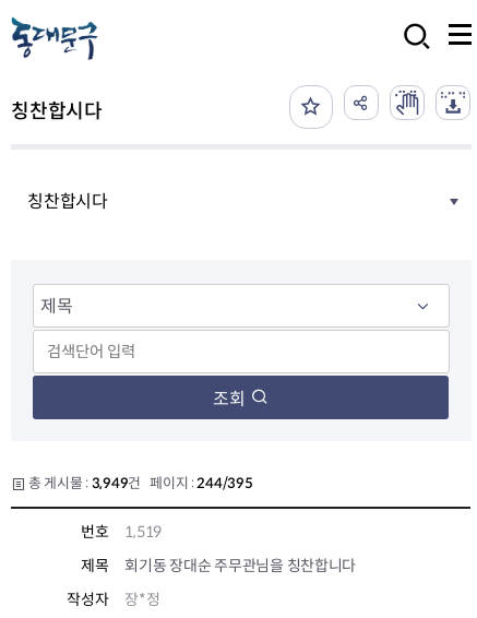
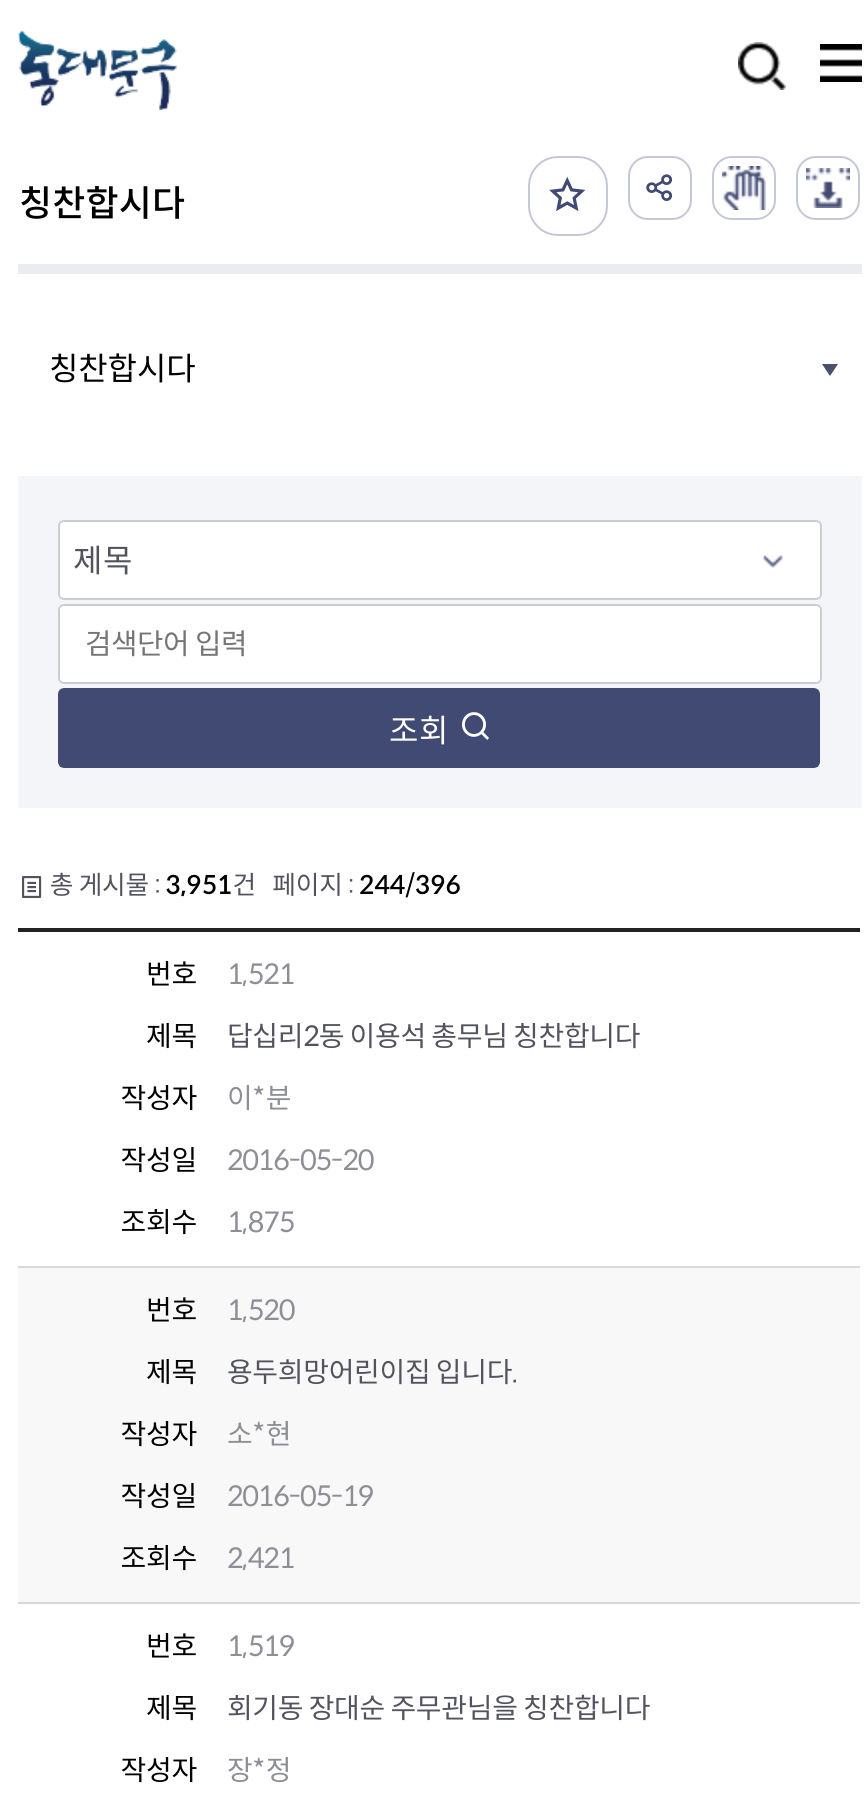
- 총 게시물 : 3,949건 페이지 : 244/395
+ 총 게시물 : 3,951건 페이지 : 244/396
+ 번호
+ 1,521
+ 제목
+ 답십리2동 이용석 총무님 칭찬합니다
+ 작성자
+ 이*분
+ 작성일
+ 2016-05-20
+ 조회수
+ 1,875
+ 번호
+ 1,520
+ 제목
+ 용두희망어린이집 입니다.
+ 작성자
+ 소*현
+ 작성일
+ 2016-05-19
+ 조회수
+ 2,421
